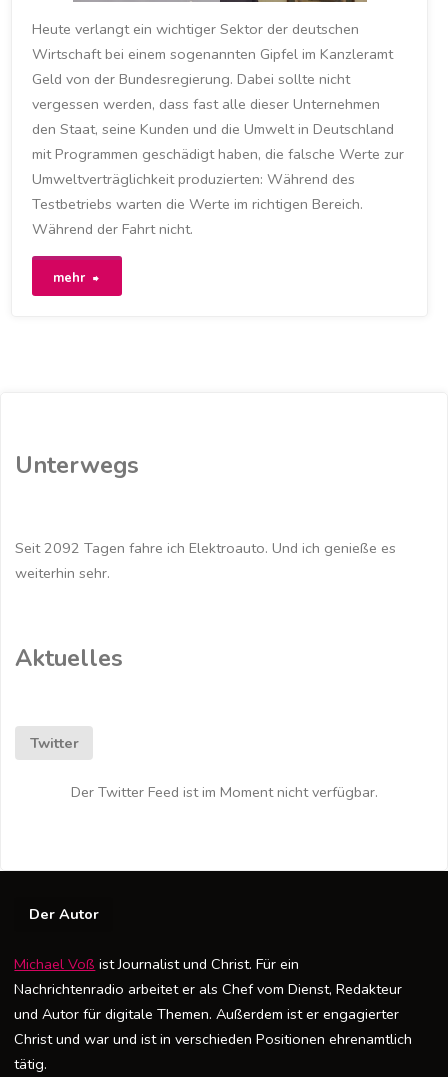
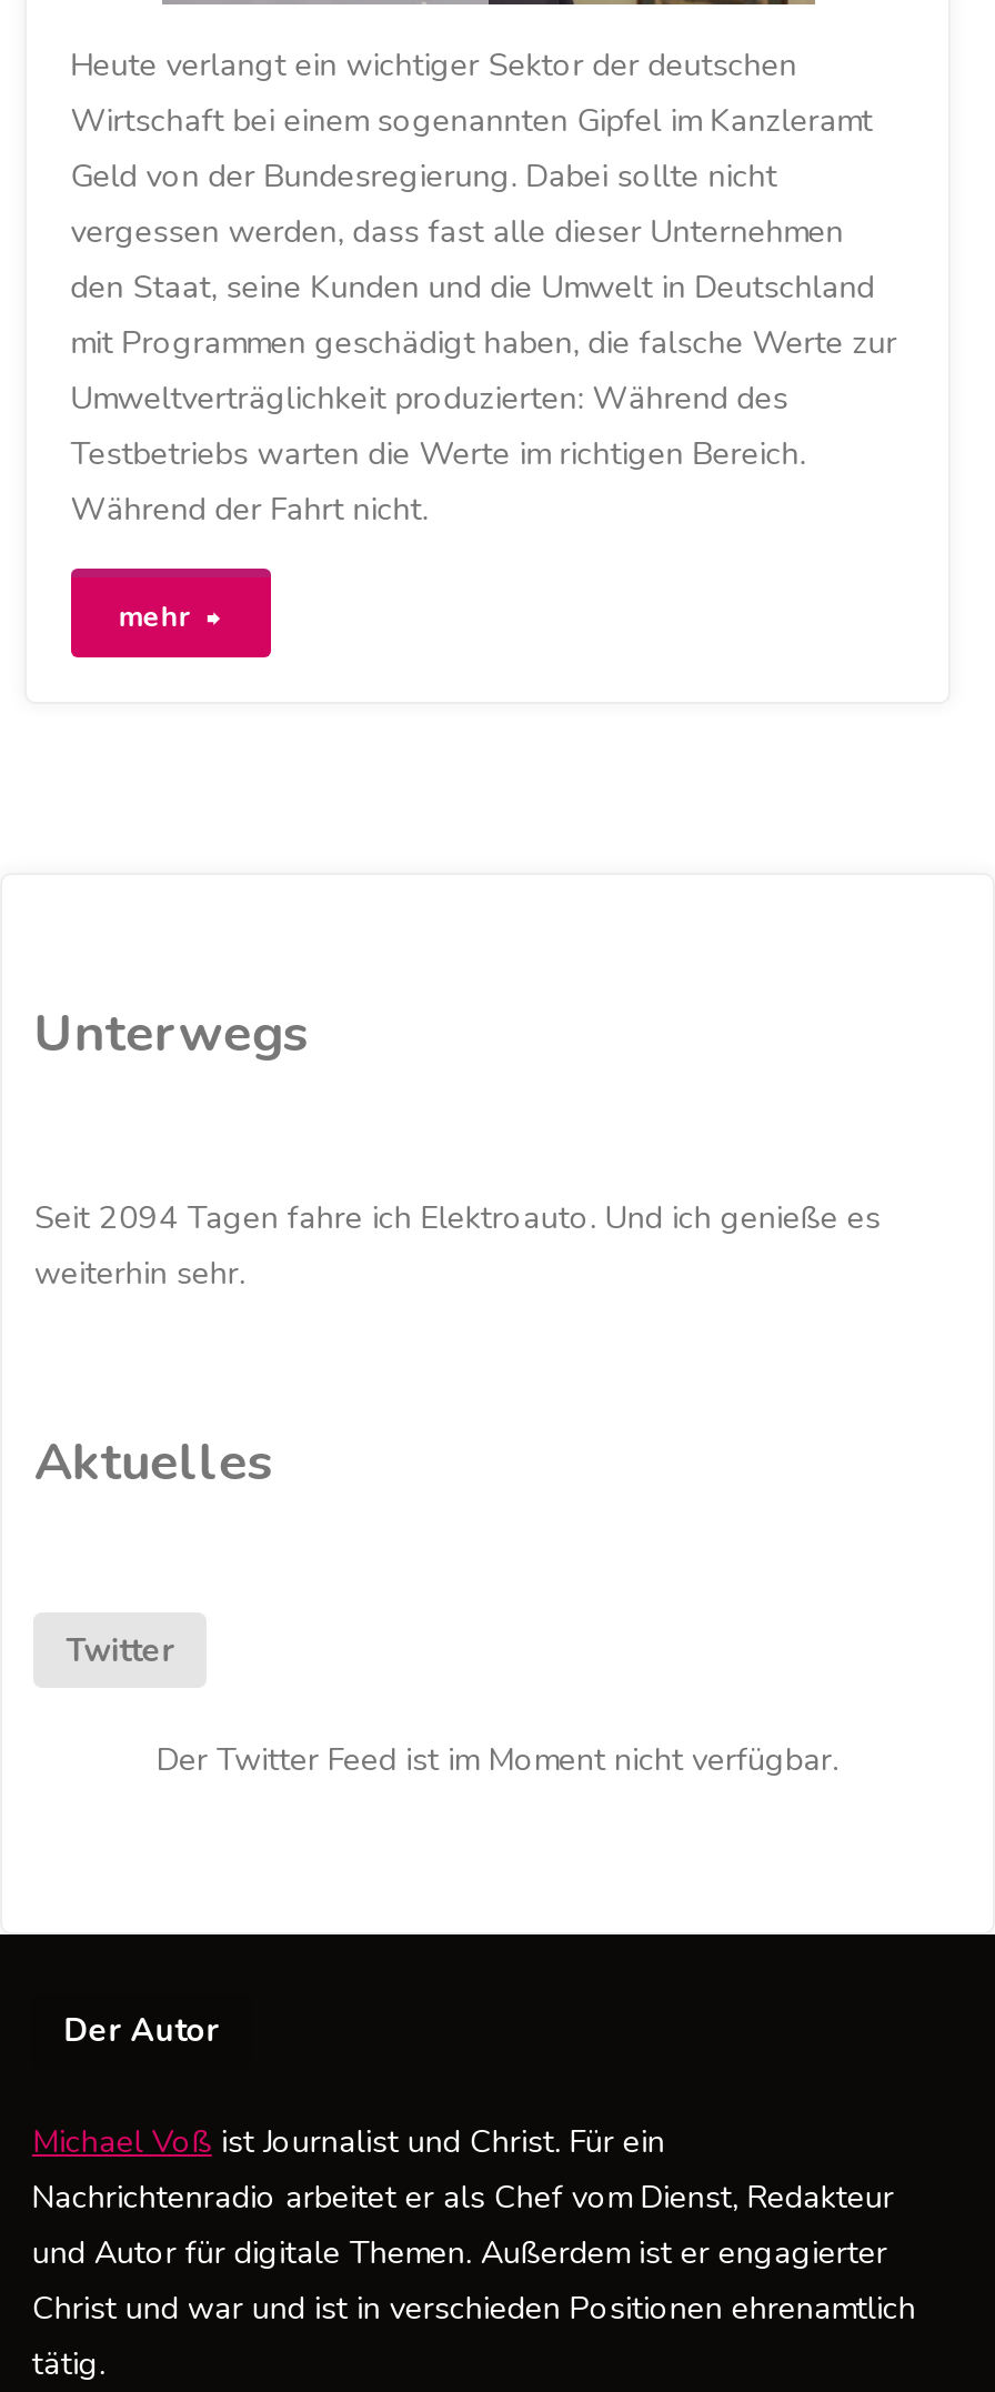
- Seit 2092 Tagen fahre ich Elektroauto. Und ich genieße es
+ Seit 2094 Tagen fahre ich Elektroauto. Und ich genieße es
